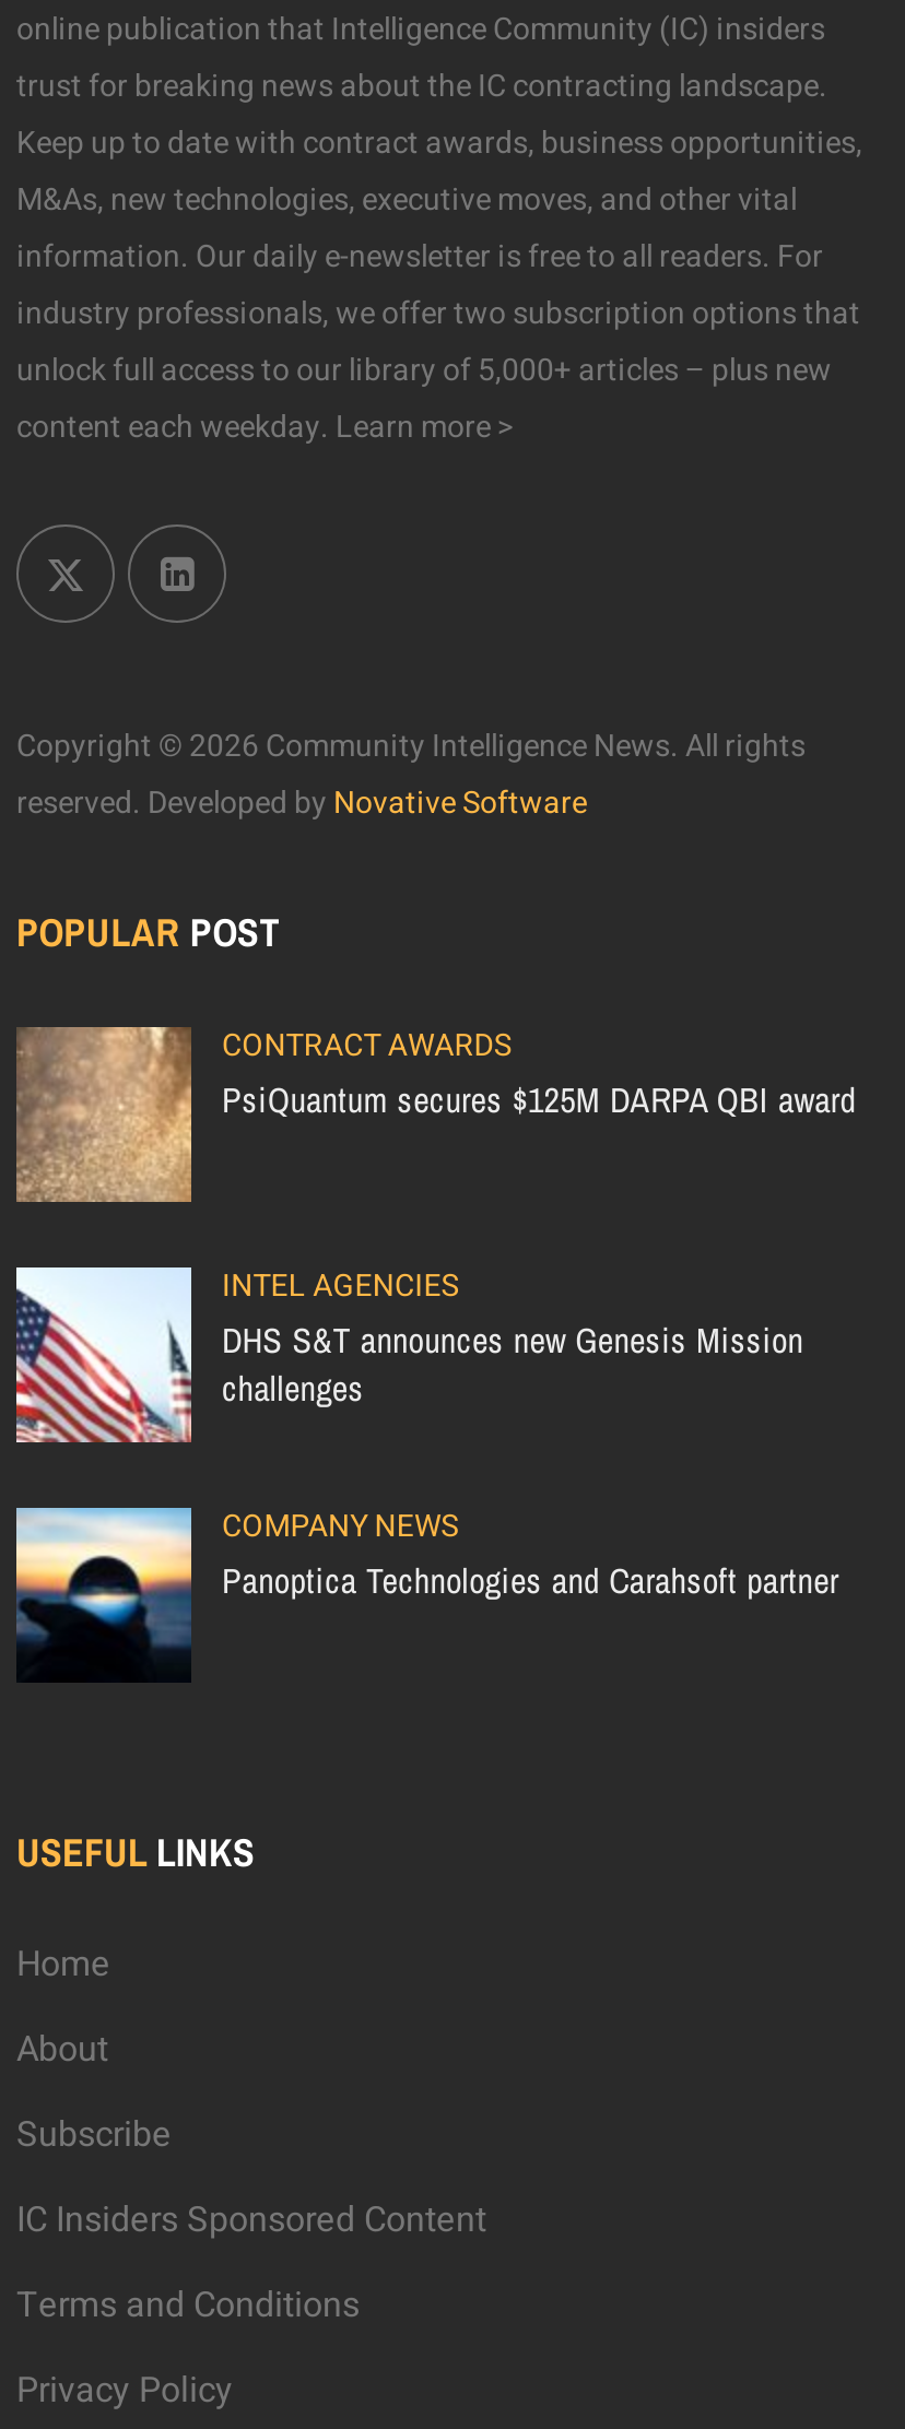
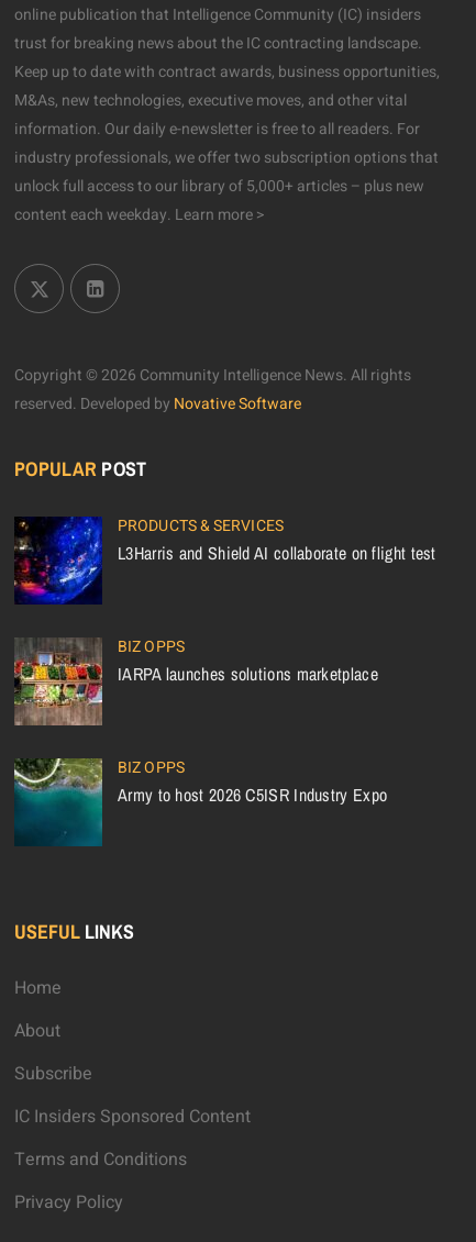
- [image]
- CONTRACT AWARDS
- PsiQuantum secures $125M DARPA QBI award
+ [image]
+ PRODUCTS & SERVICES
+ L3Harris and Shield AI collaborate on flight test

- [image]
- INTEL AGENCIES
- DHS S&T announces new Genesis Mission
- challenges
+ [image]
+ BIZ OPPS
+ IARPA launches solutions marketplace

- [image]
- COMPANY NEWS
- Panoptica Technologies and Carahsoft partner
+ [image]
+ BIZ OPPS
+ Army to host 2026 C5ISR Industry Expo
